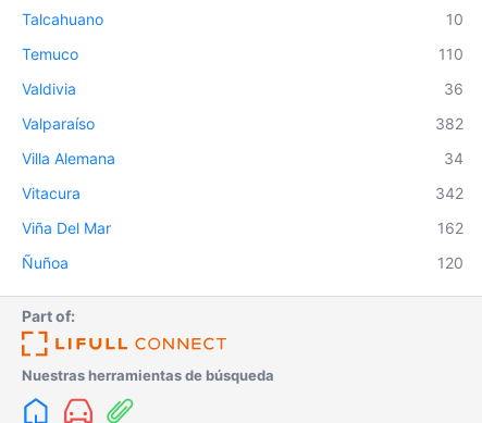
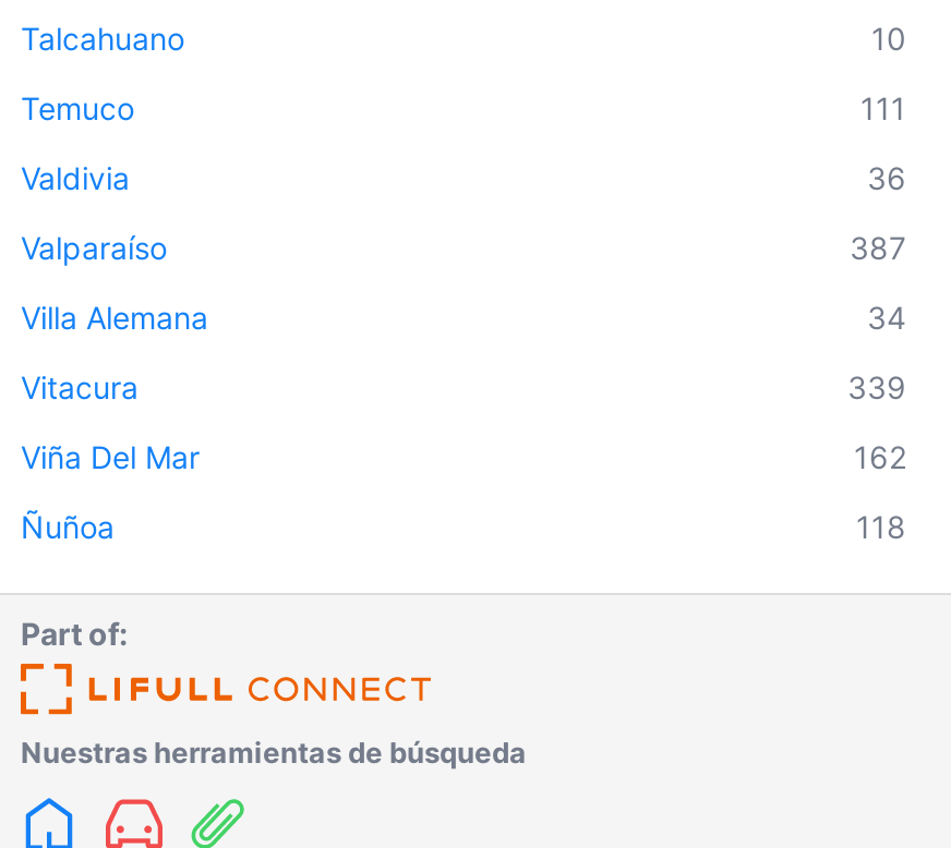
- 110
+ 111

- 382
+ 387

- 342
+ 339

- 120
+ 118
